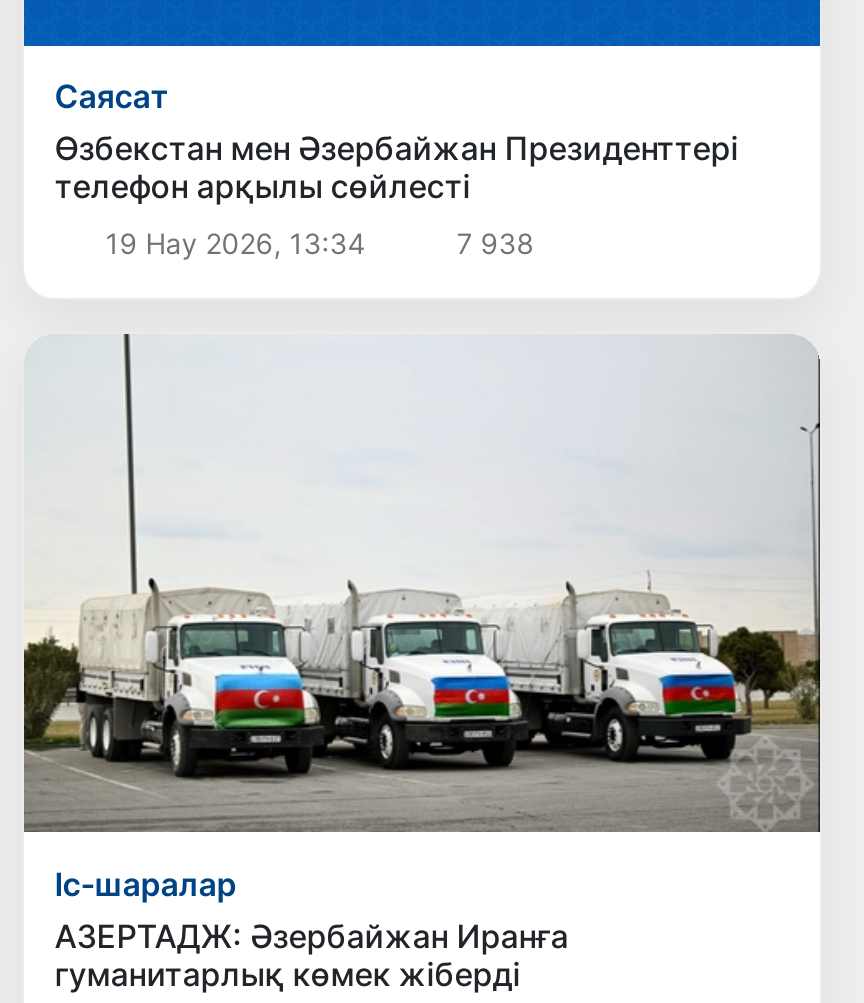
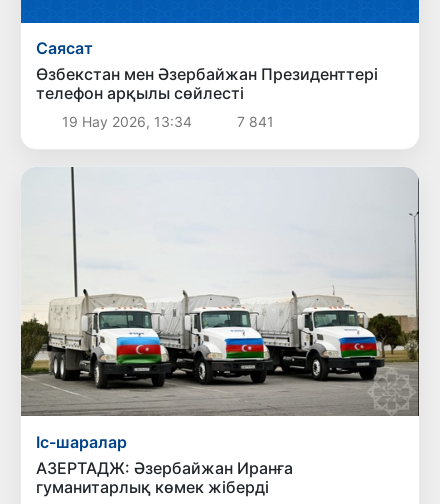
- 7 938
+ 7 841
